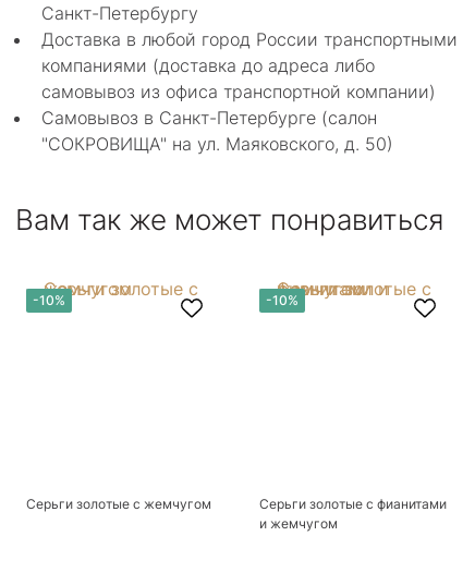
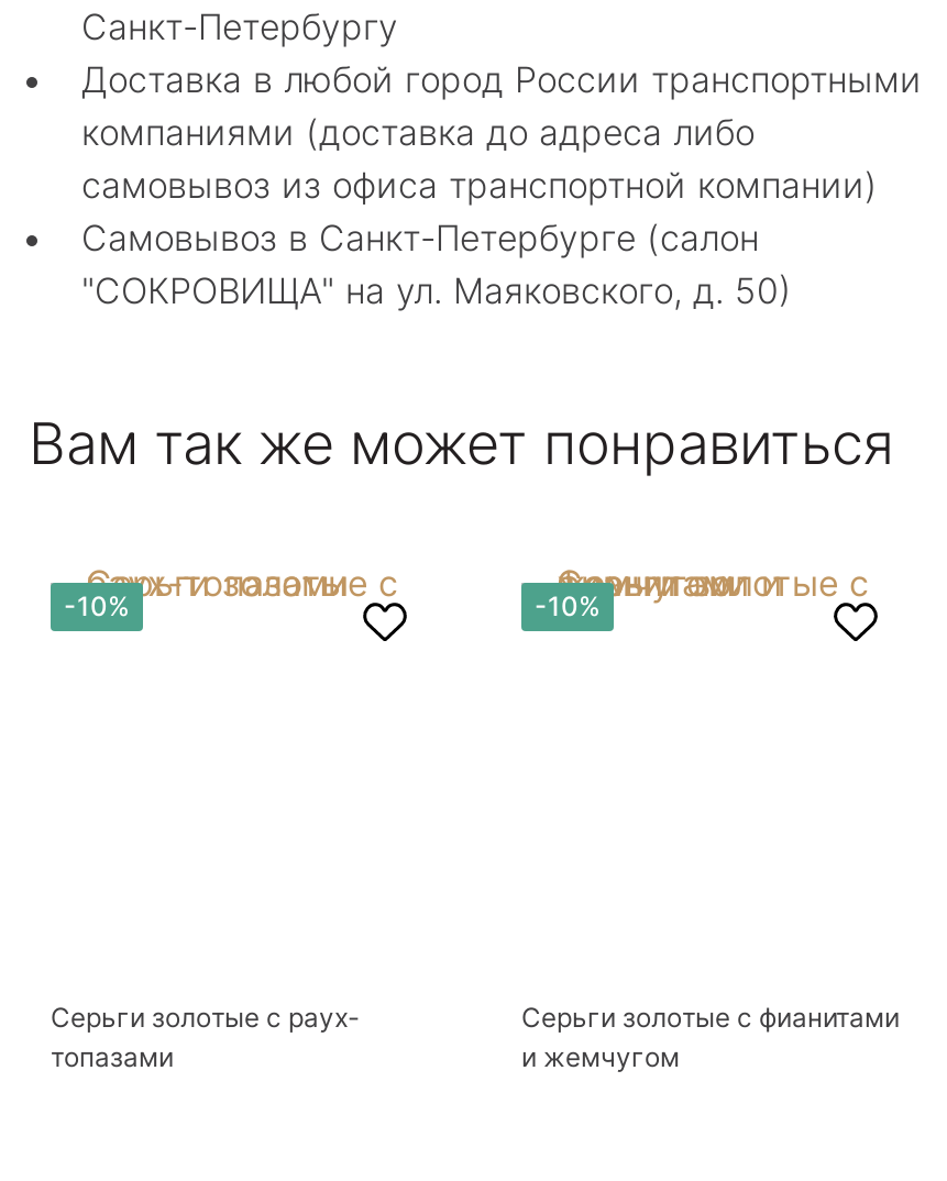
- Серьги золотые с жемчугом
+ Серьги золотые с раух-
+ топазами
